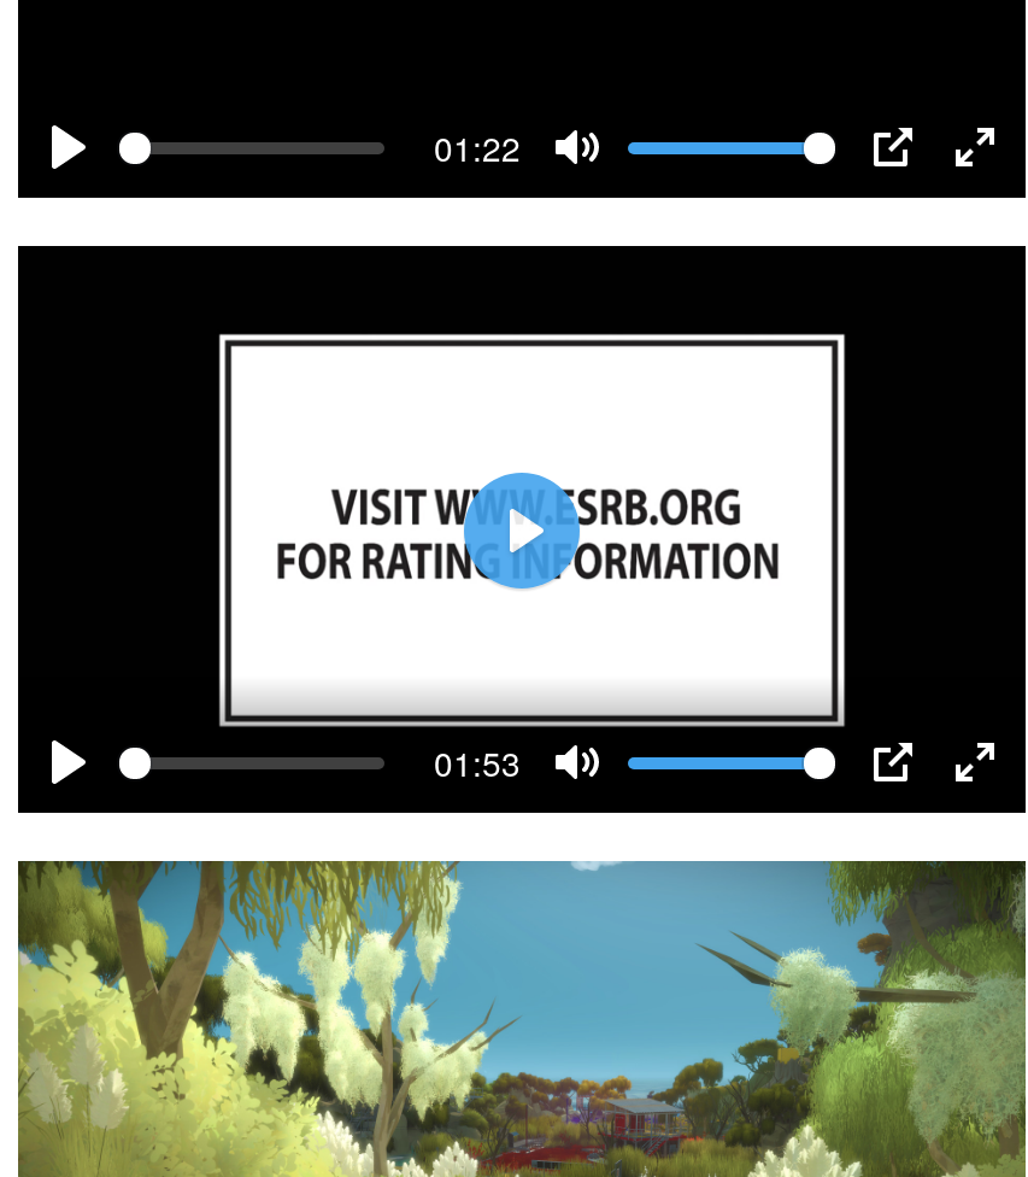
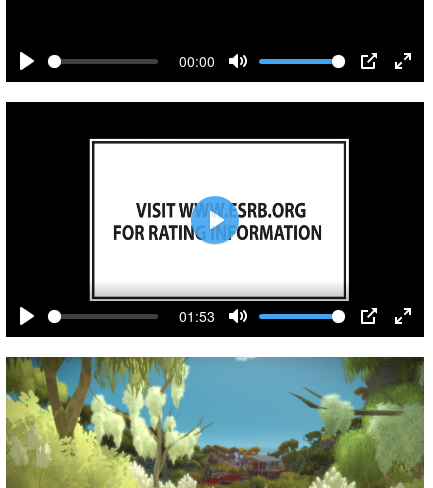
- 01:22
+ 00:00
